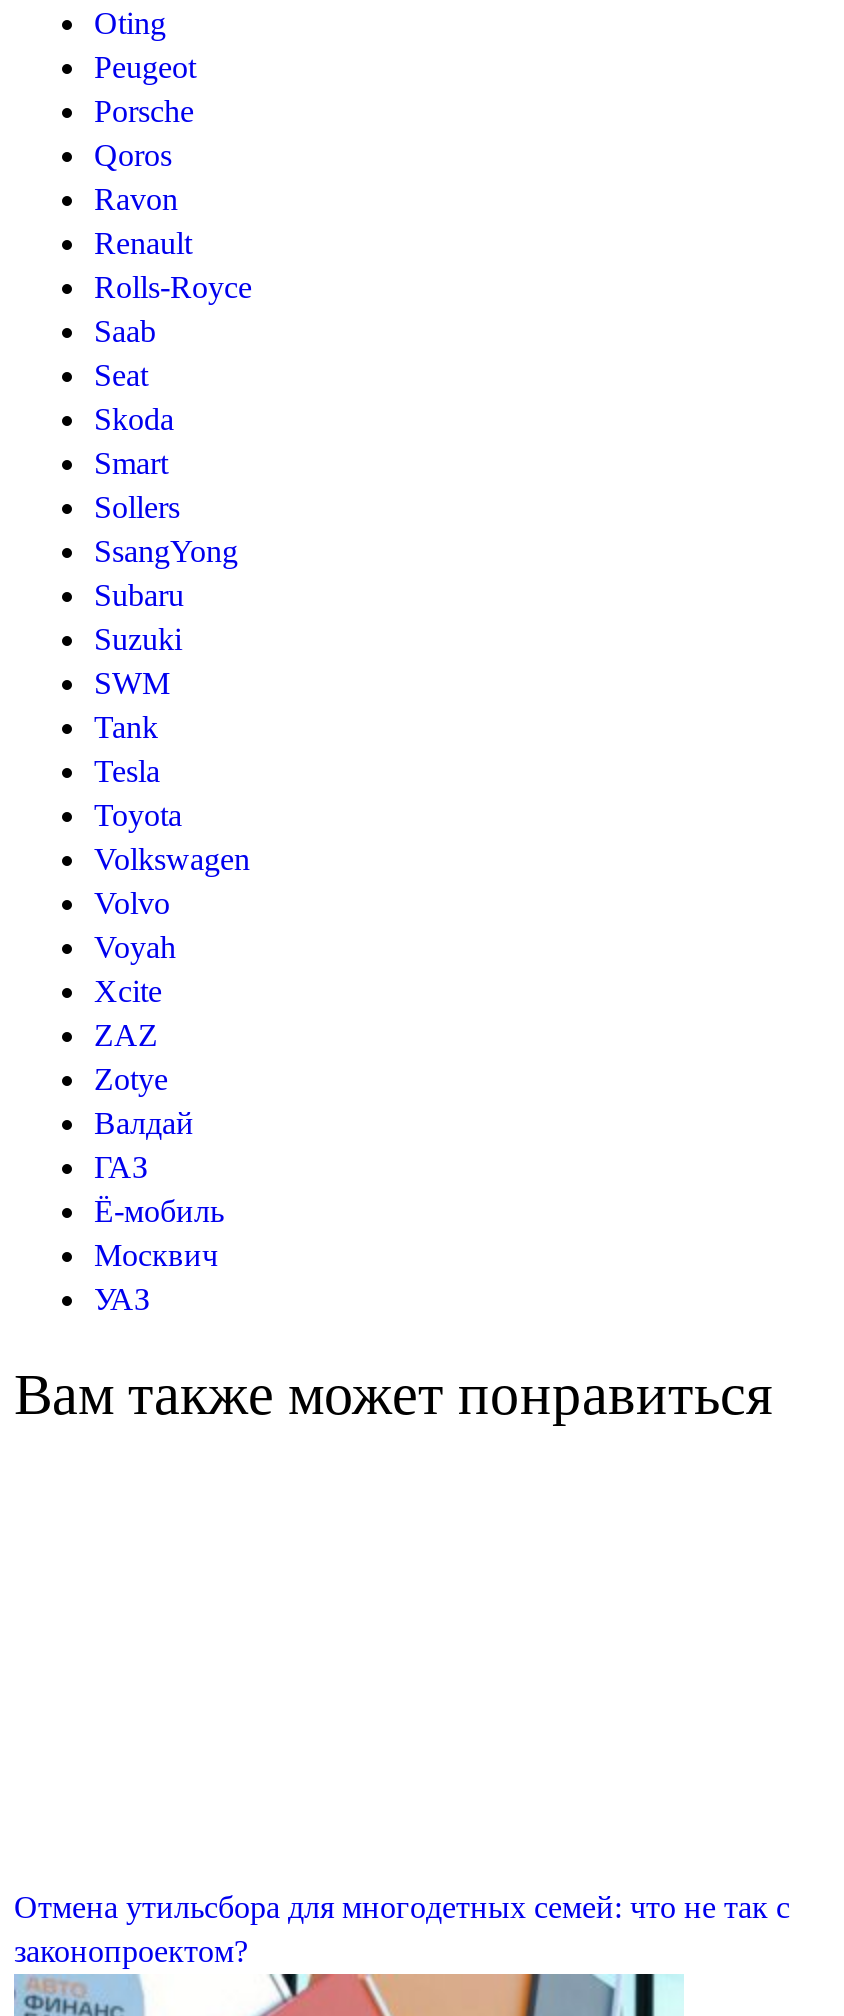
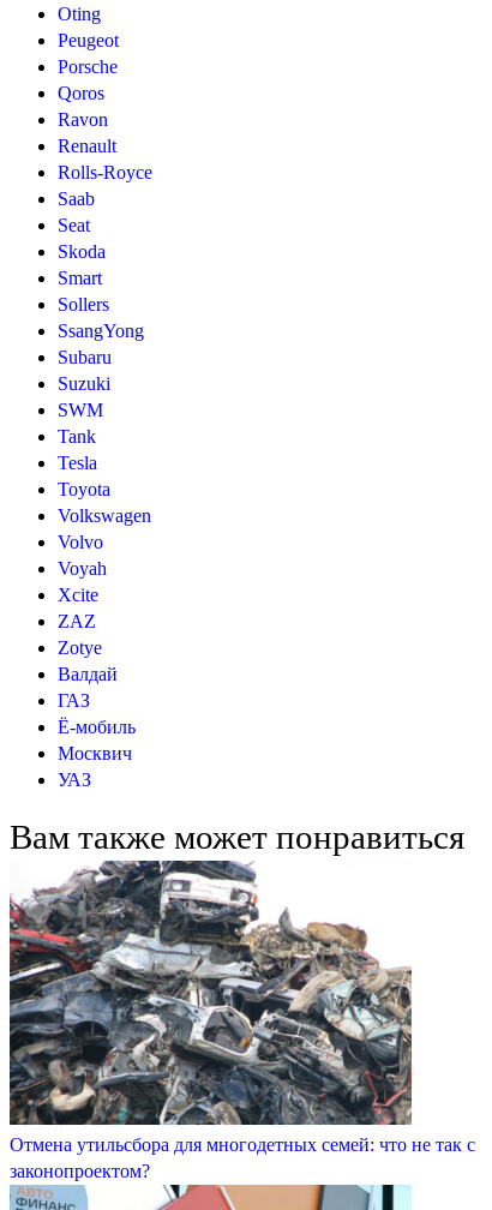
+ [image]
